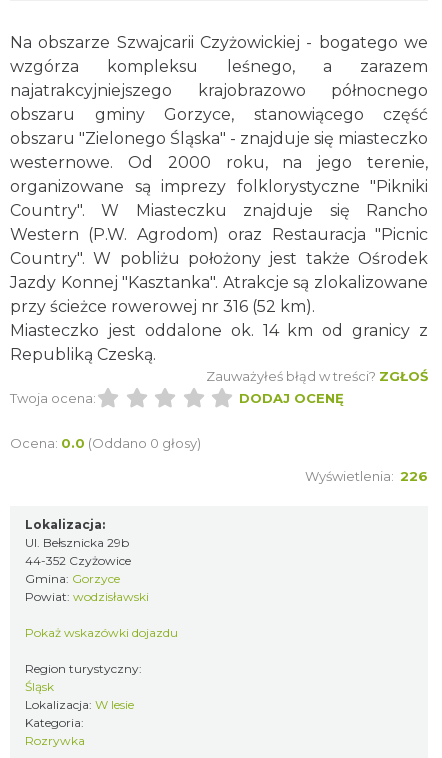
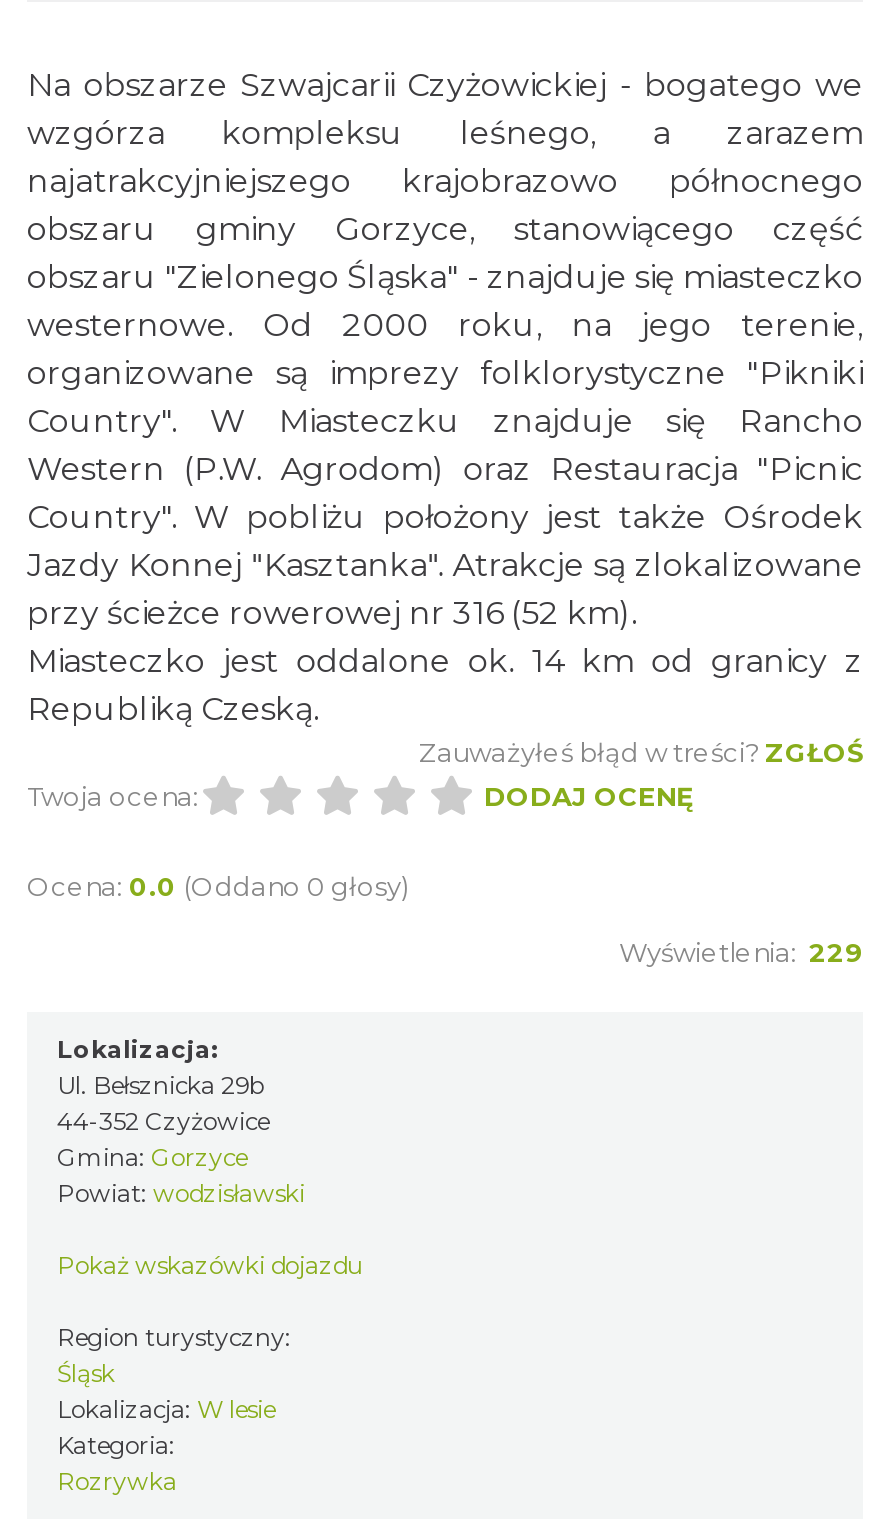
- Wyświetlenia: 226
+ Wyświetlenia: 229
